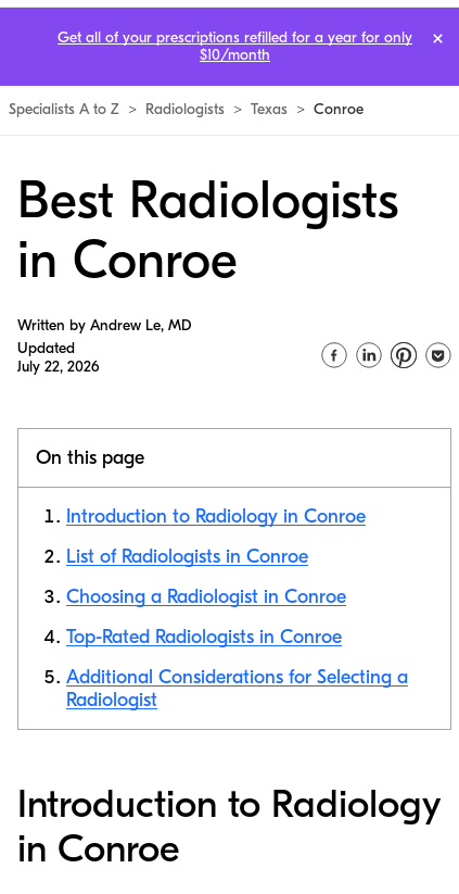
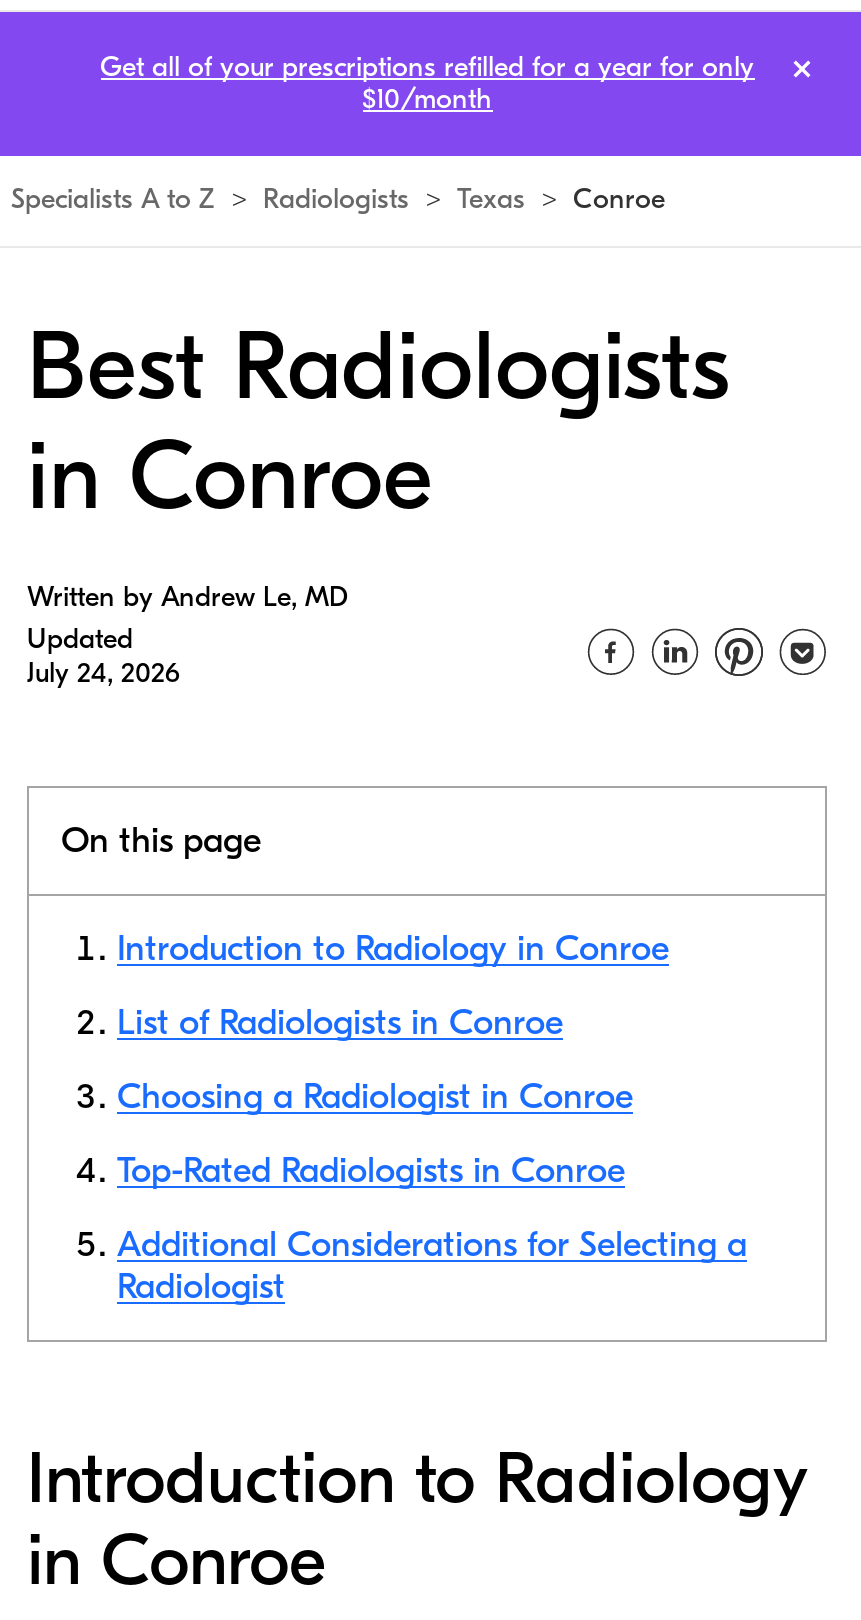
- July 22, 2026
+ July 24, 2026
